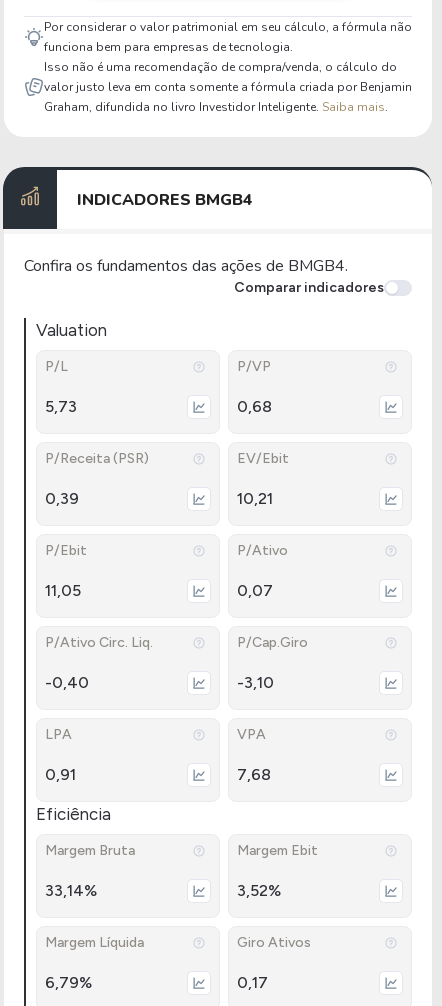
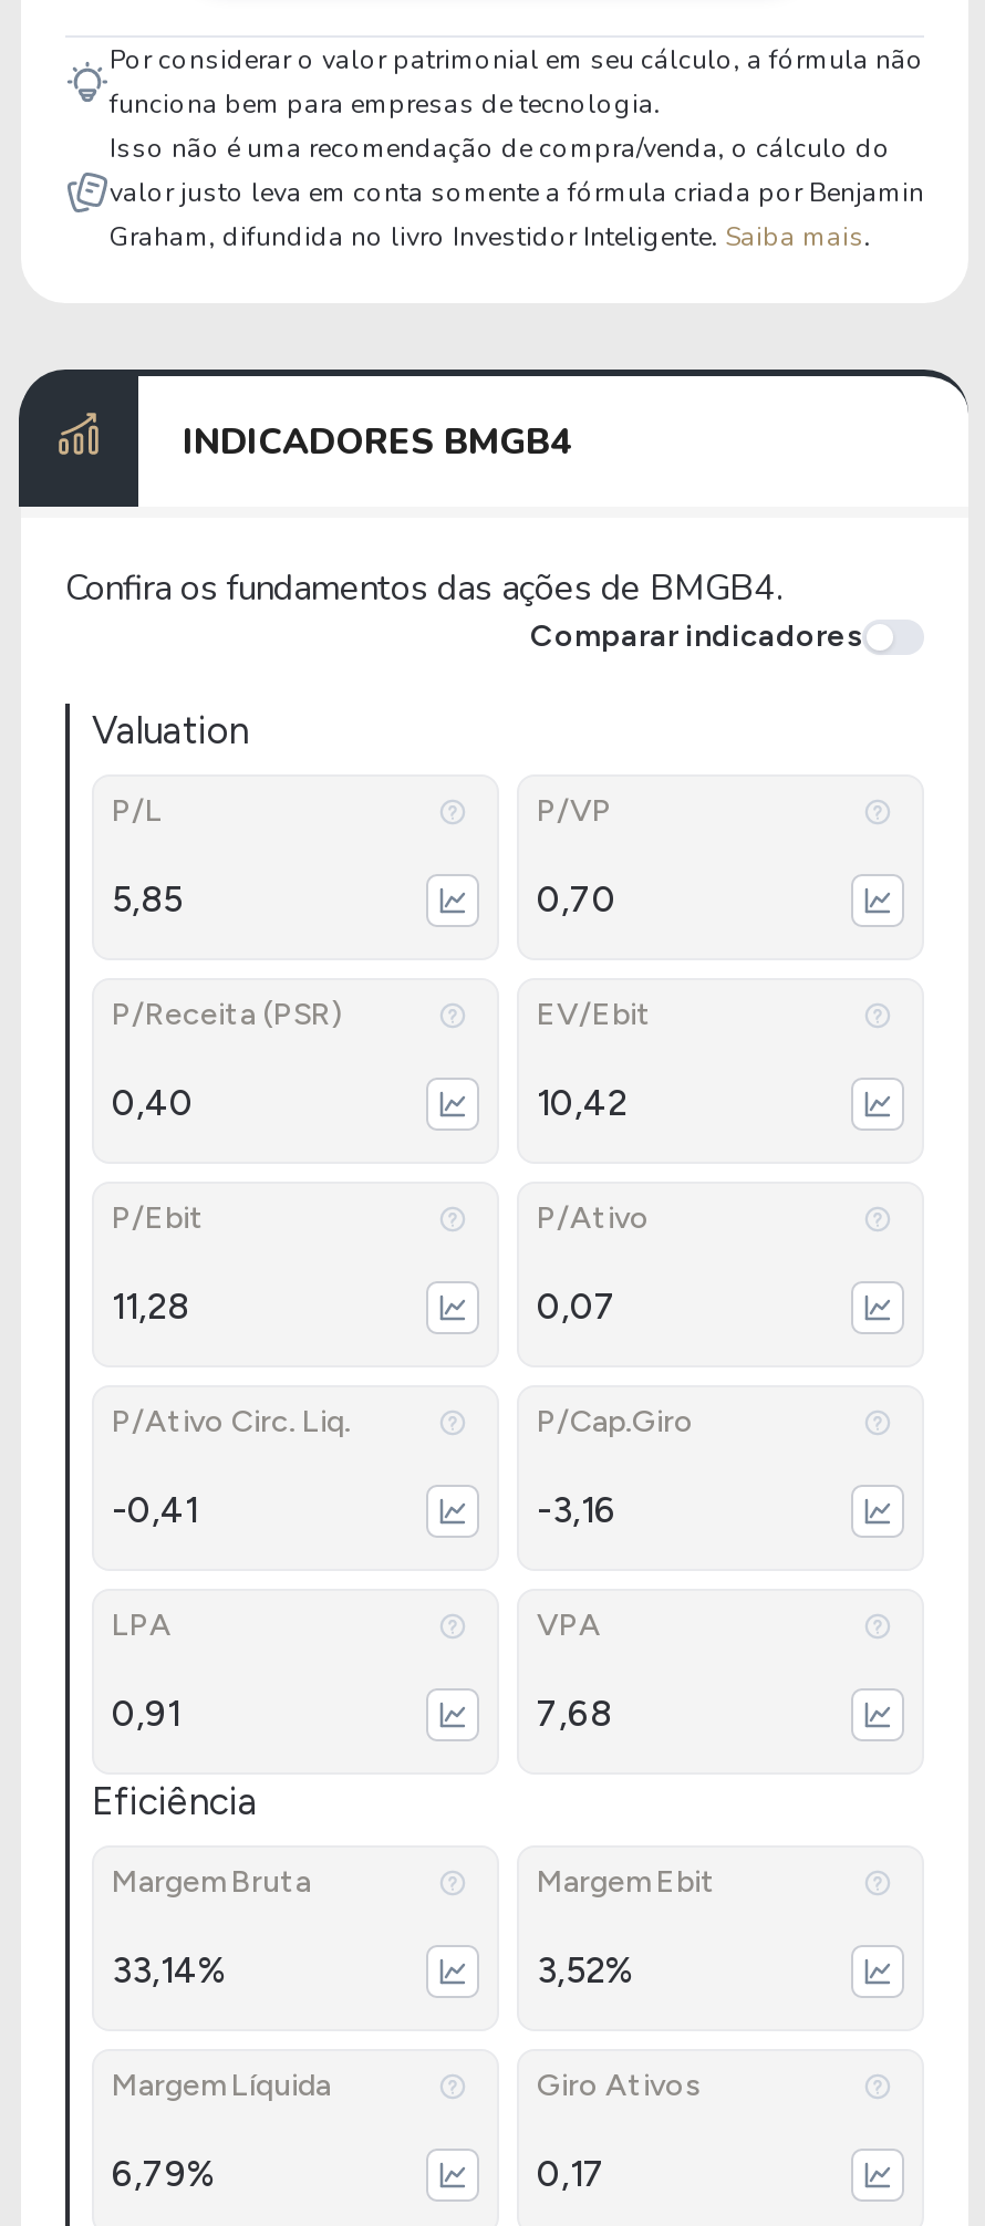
- 5,73
+ 5,85

- 0,68
+ 0,70

- 0,39
+ 0,40

- 10,21
+ 10,42

- 11,05
+ 11,28

- -0,40
+ -0,41

- -3,10
+ -3,16
